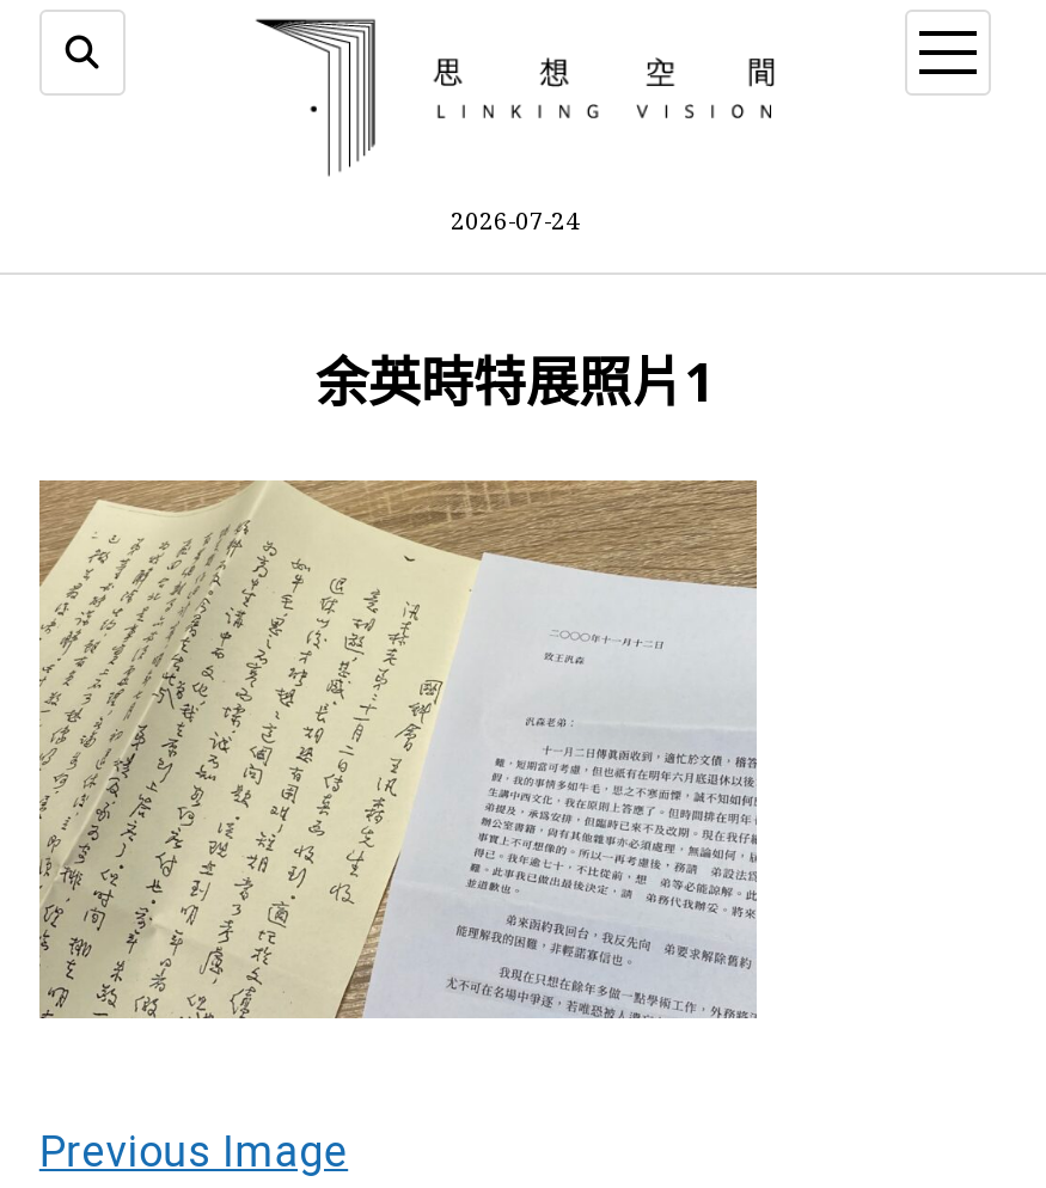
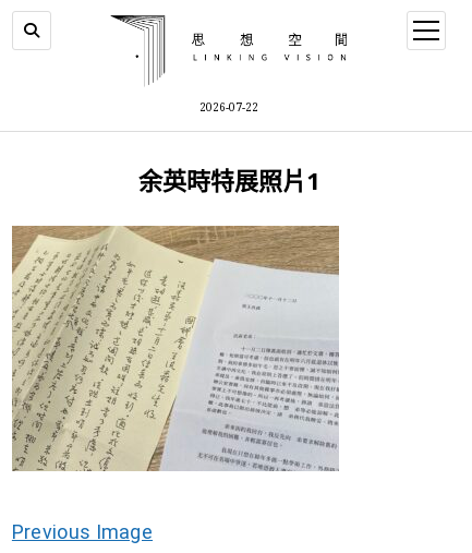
- 2026-07-24
+ 2026-07-22
